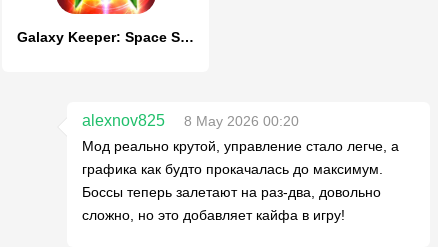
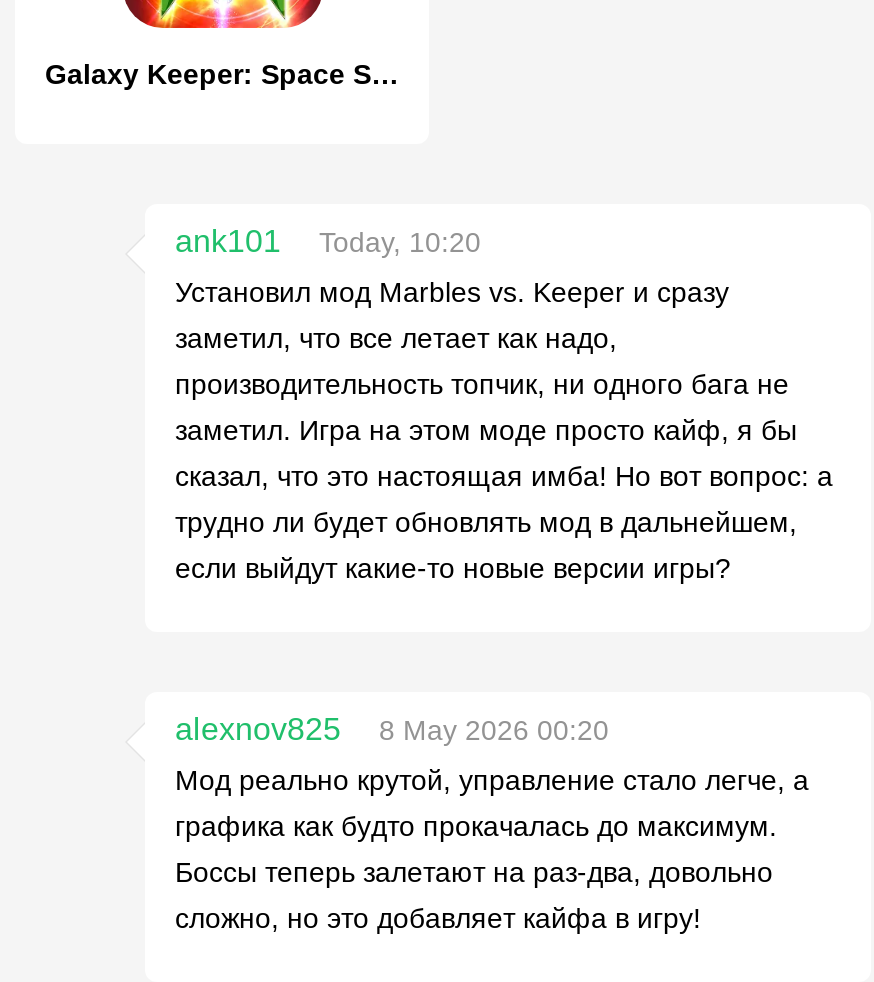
+ ank101
+ Today, 10:20
+ Установил мод Marbles vs. Keeper и сразу
+ заметил, что все летает как надо,
+ производительность топчик, ни одного бага не
+ заметил. Игра на этом моде просто кайф, я бы
+ сказал, что это настоящая имба! Но вот вопрос: а
+ трудно ли будет обновлять мод в дальнейшем,
+ если выйдут какие-то новые версии игры?
